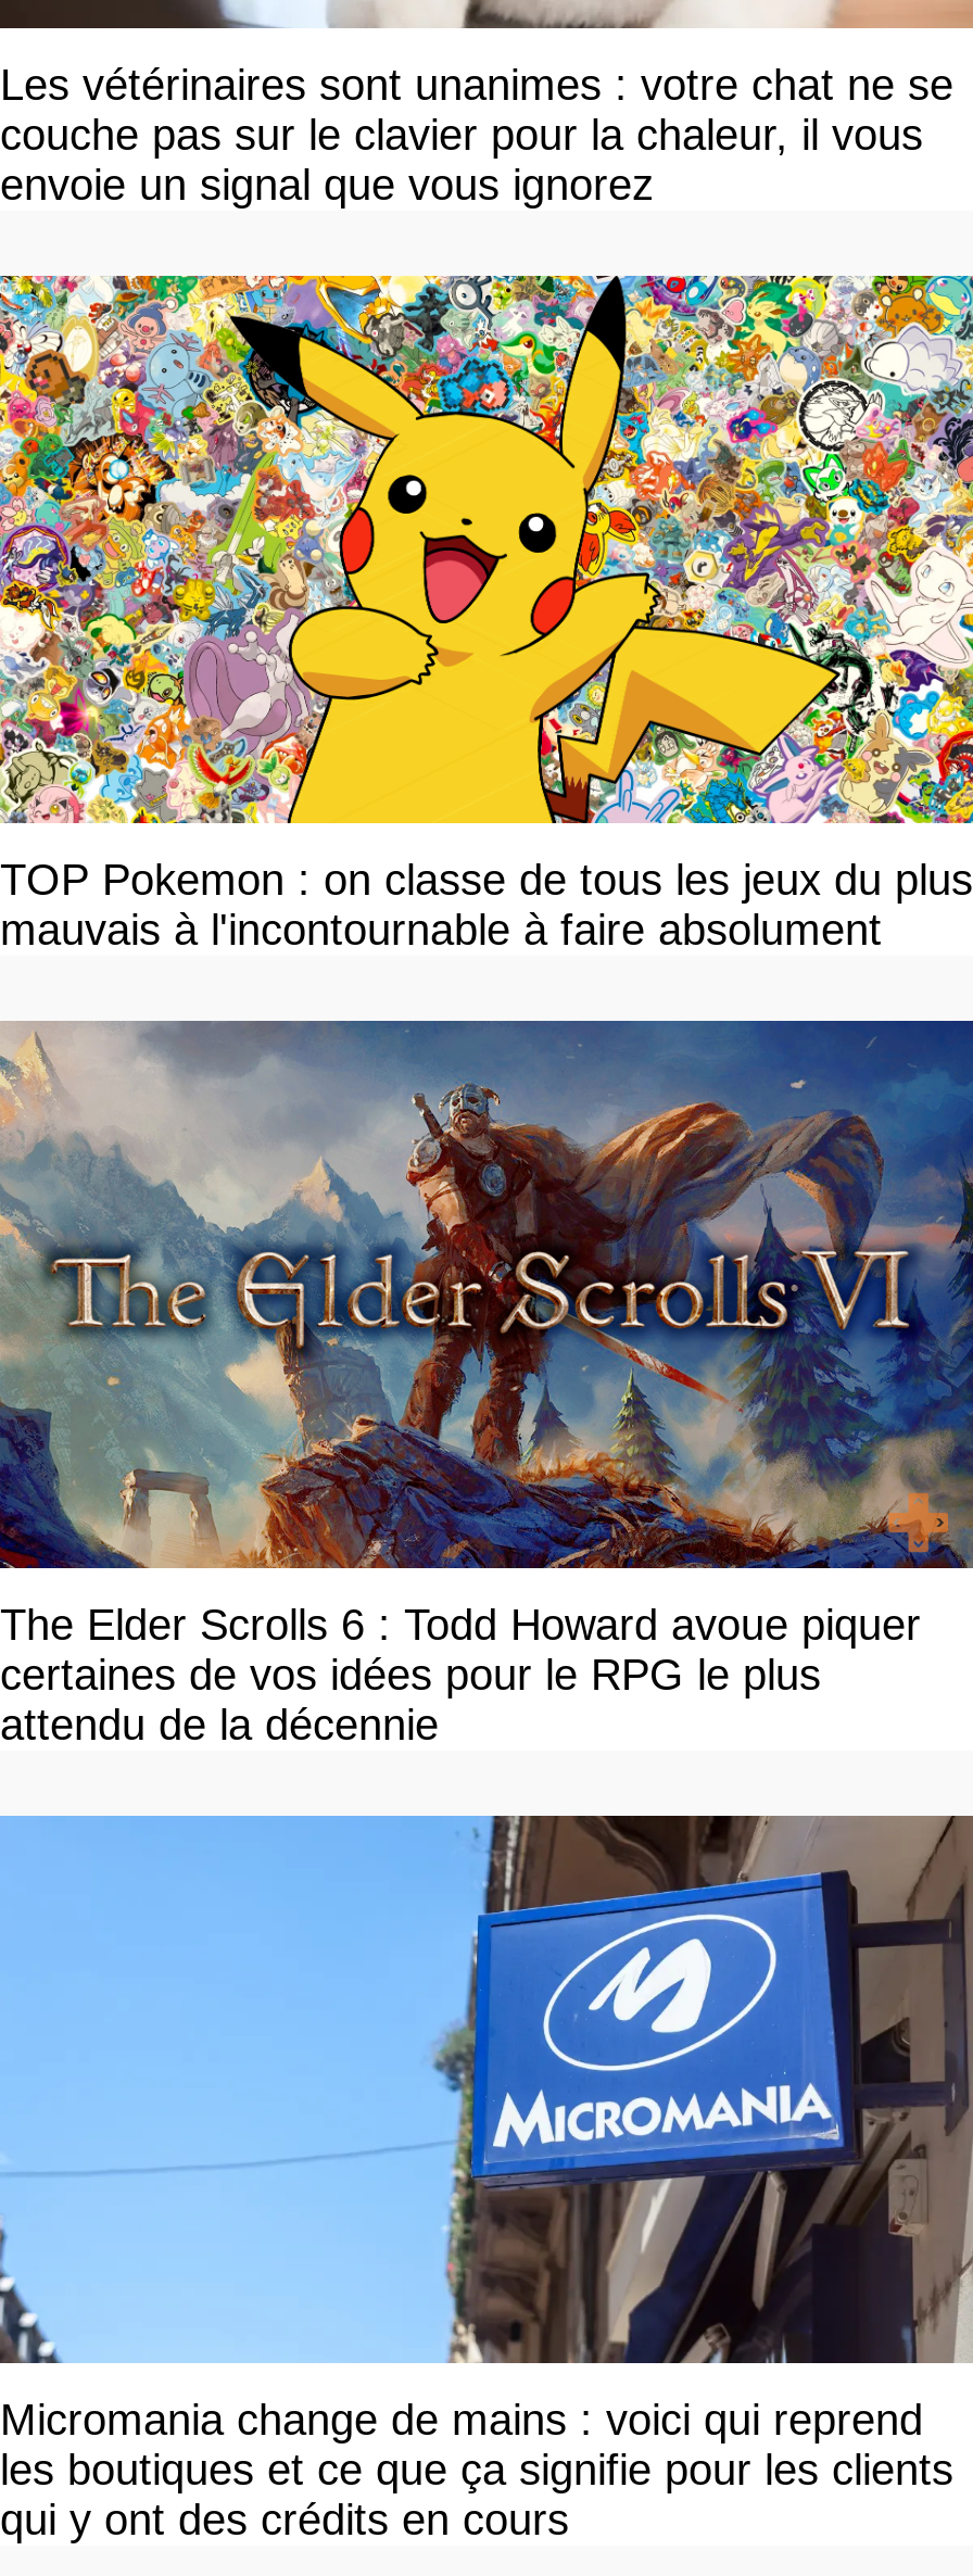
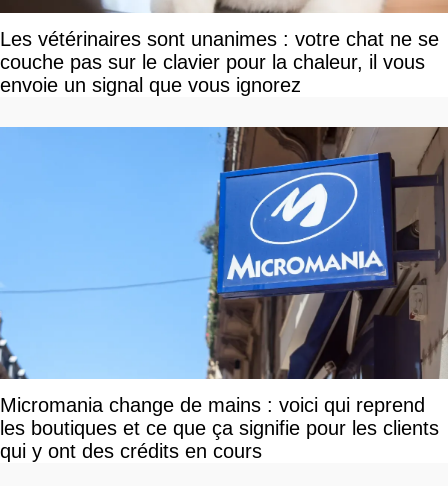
- [image]
- TOP Pokemon : on classe de tous les jeux du plus
- mauvais à l'incontournable à faire absolument

- [image]
- The Elder Scrolls 6 : Todd Howard avoue piquer
- certaines de vos idées pour le RPG le plus
- attendu de la décennie
